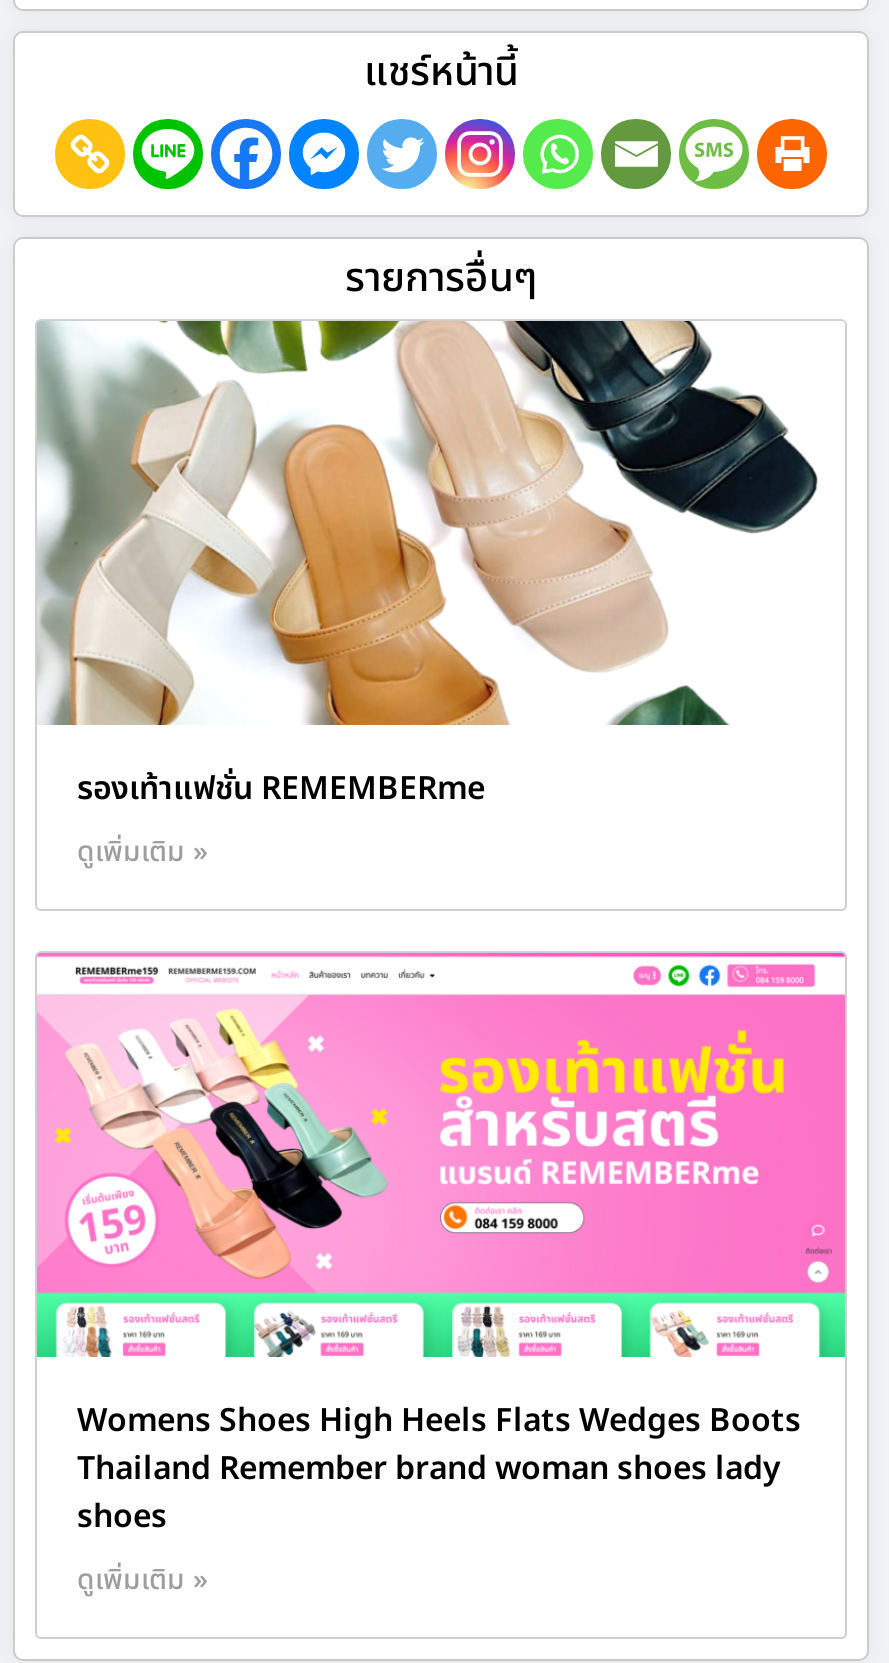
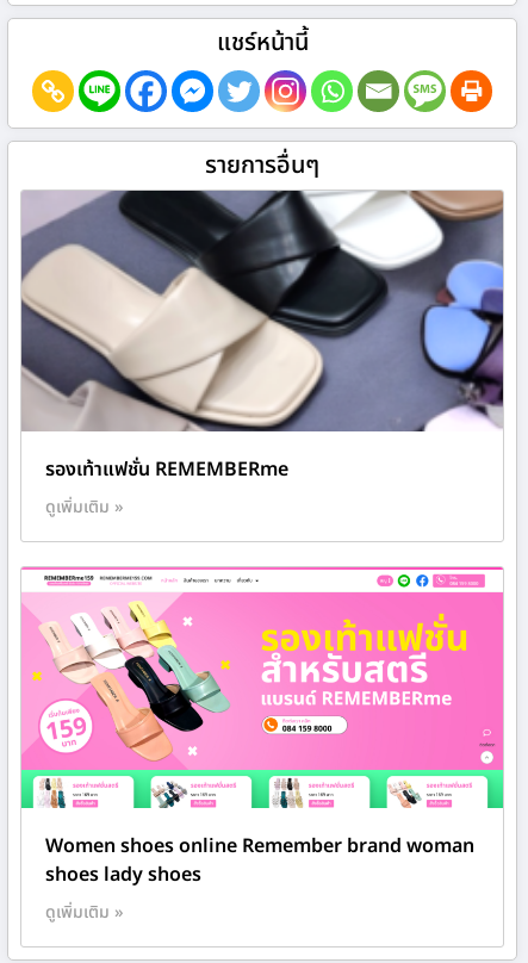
- [image]
+ [image]

- Womens Shoes High Heels Flats Wedges Boots
- Thailand Remember brand woman shoes lady
- shoes
+ Women shoes online Remember brand woman
+ shoes lady shoes
